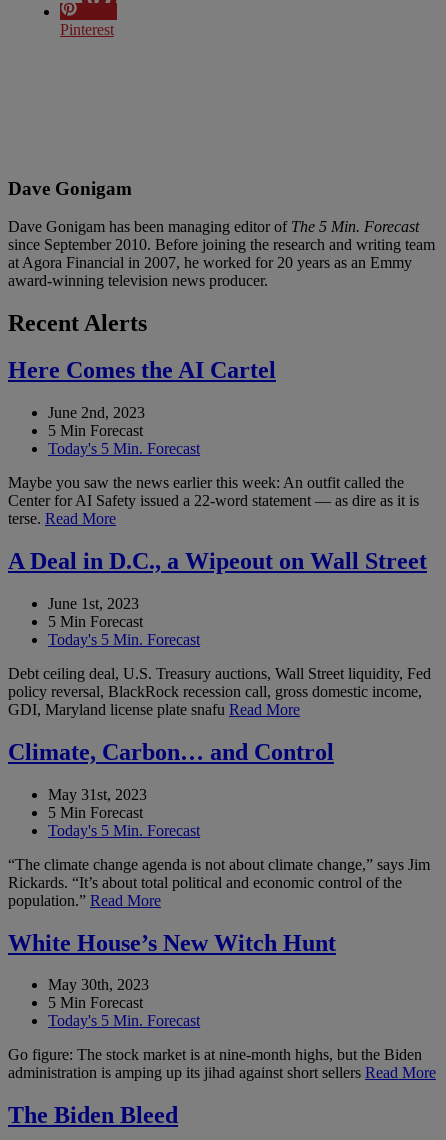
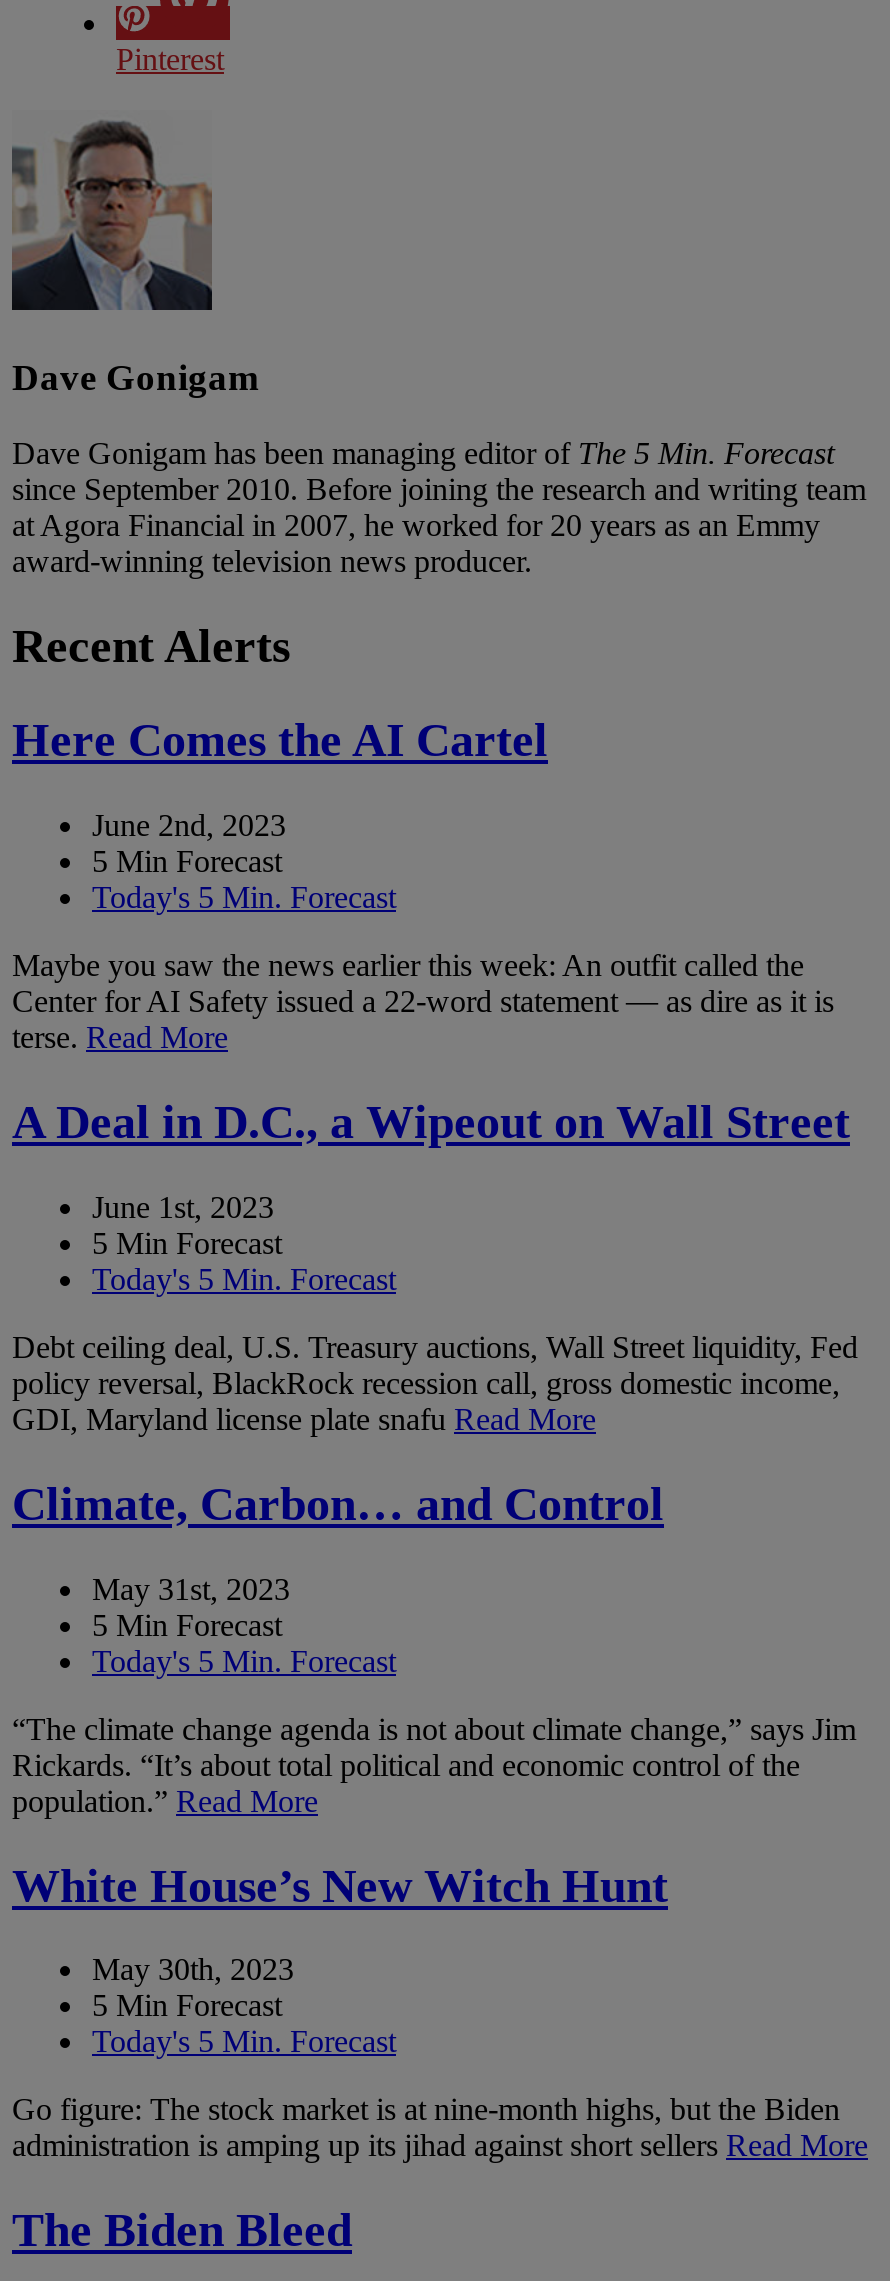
+ [image]
